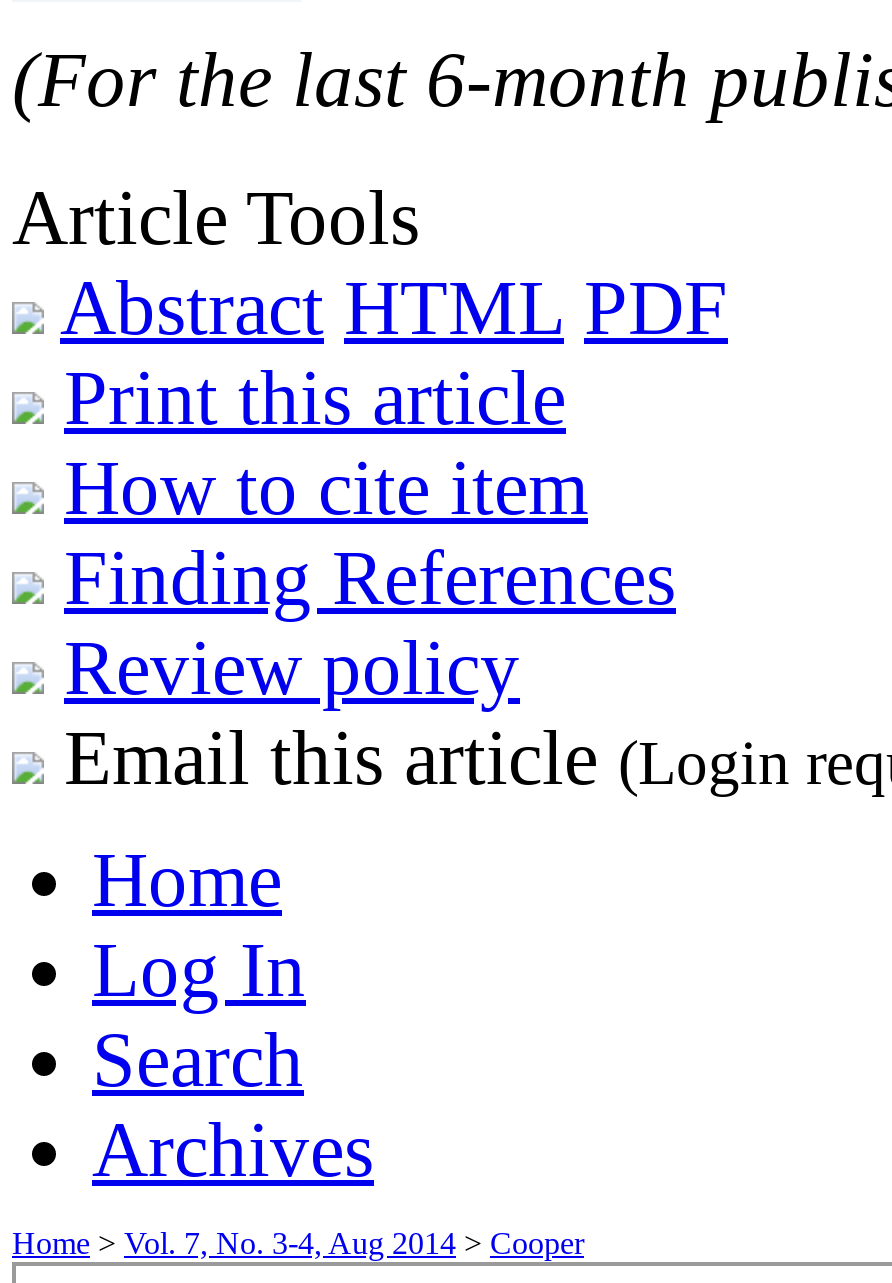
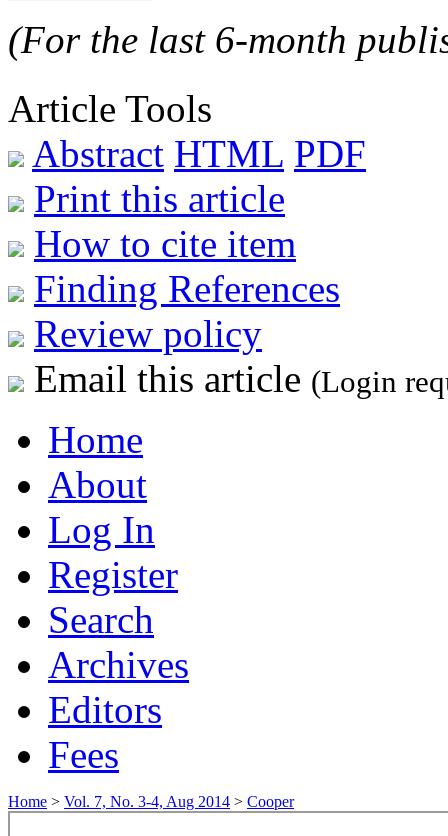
+ About

+ Register

+ Editors
+ Fees
